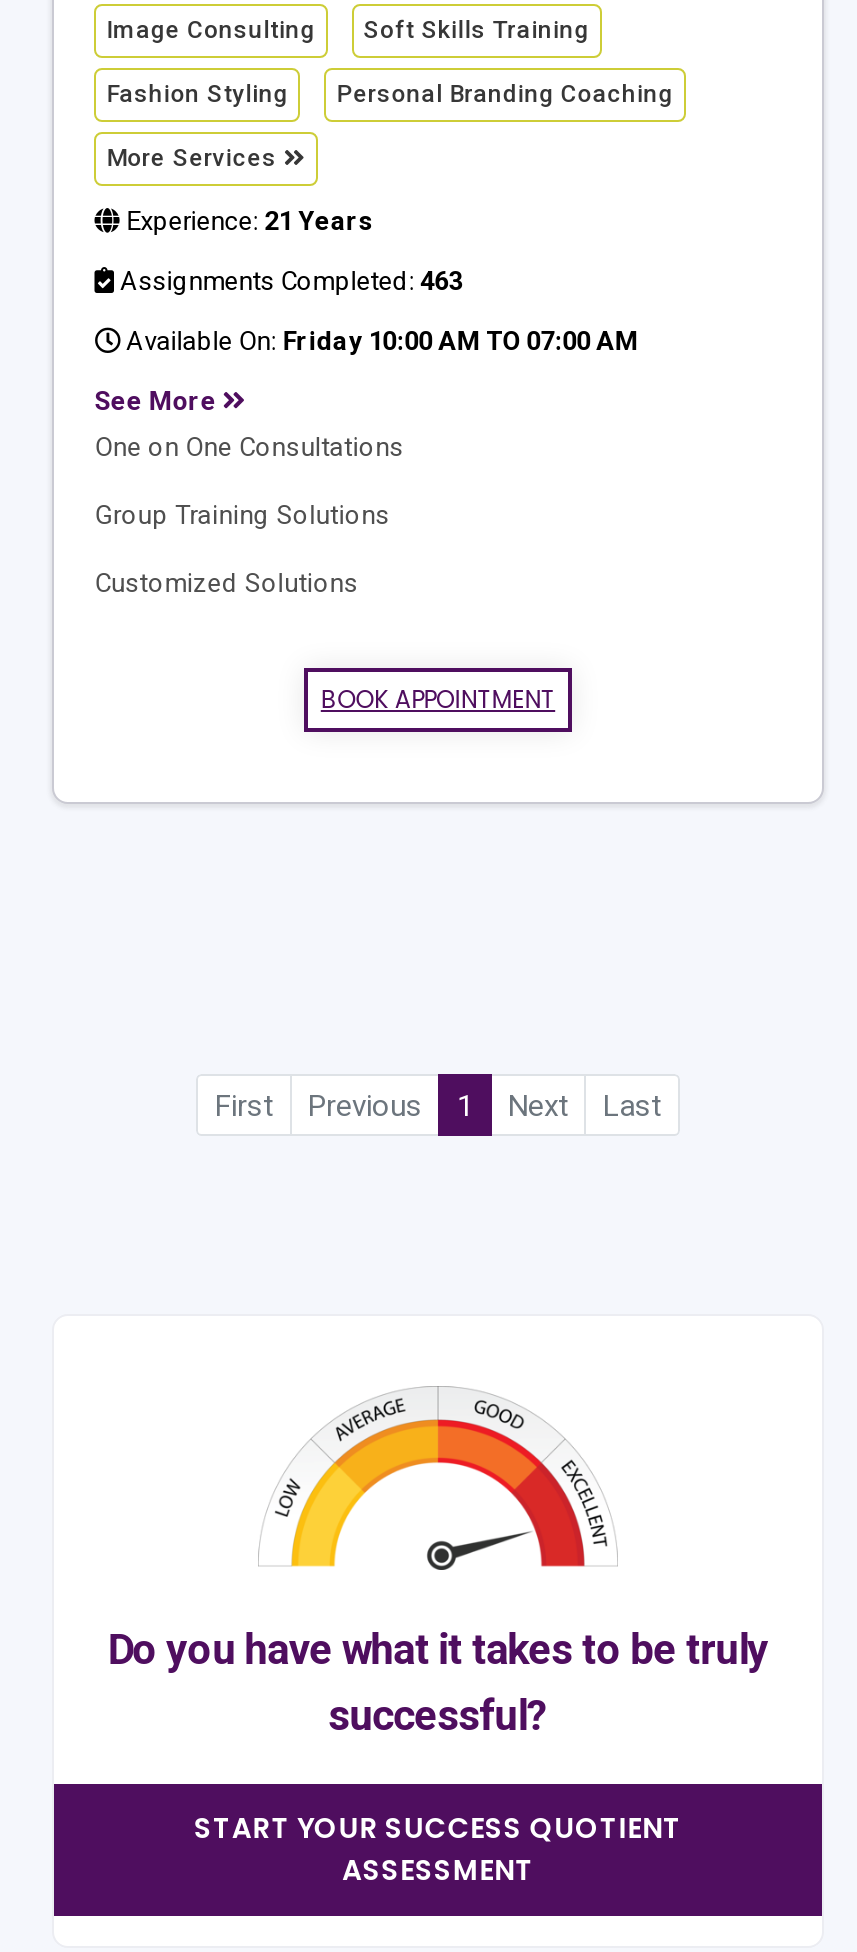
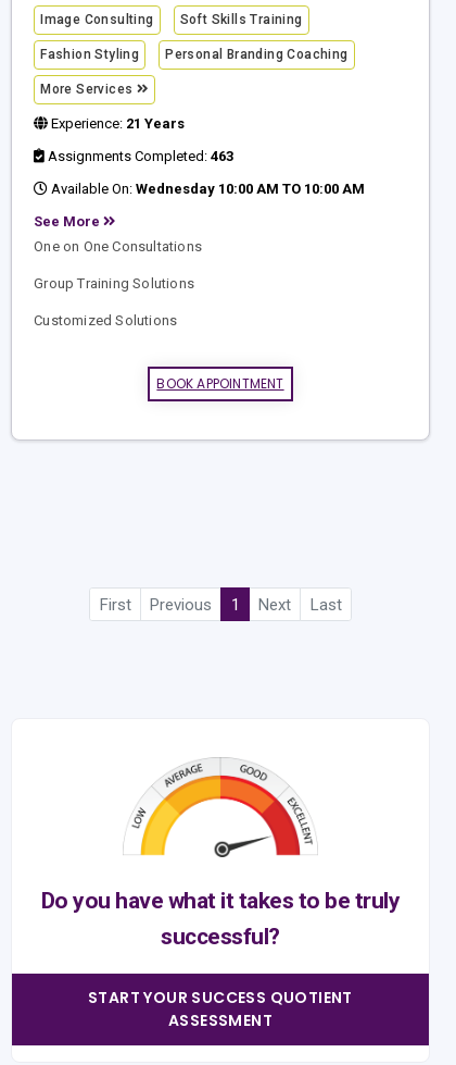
- Available On: Friday 10:00 AM TO 07:00 AM
+ Available On: Wednesday 10:00 AM TO 10:00 AM
